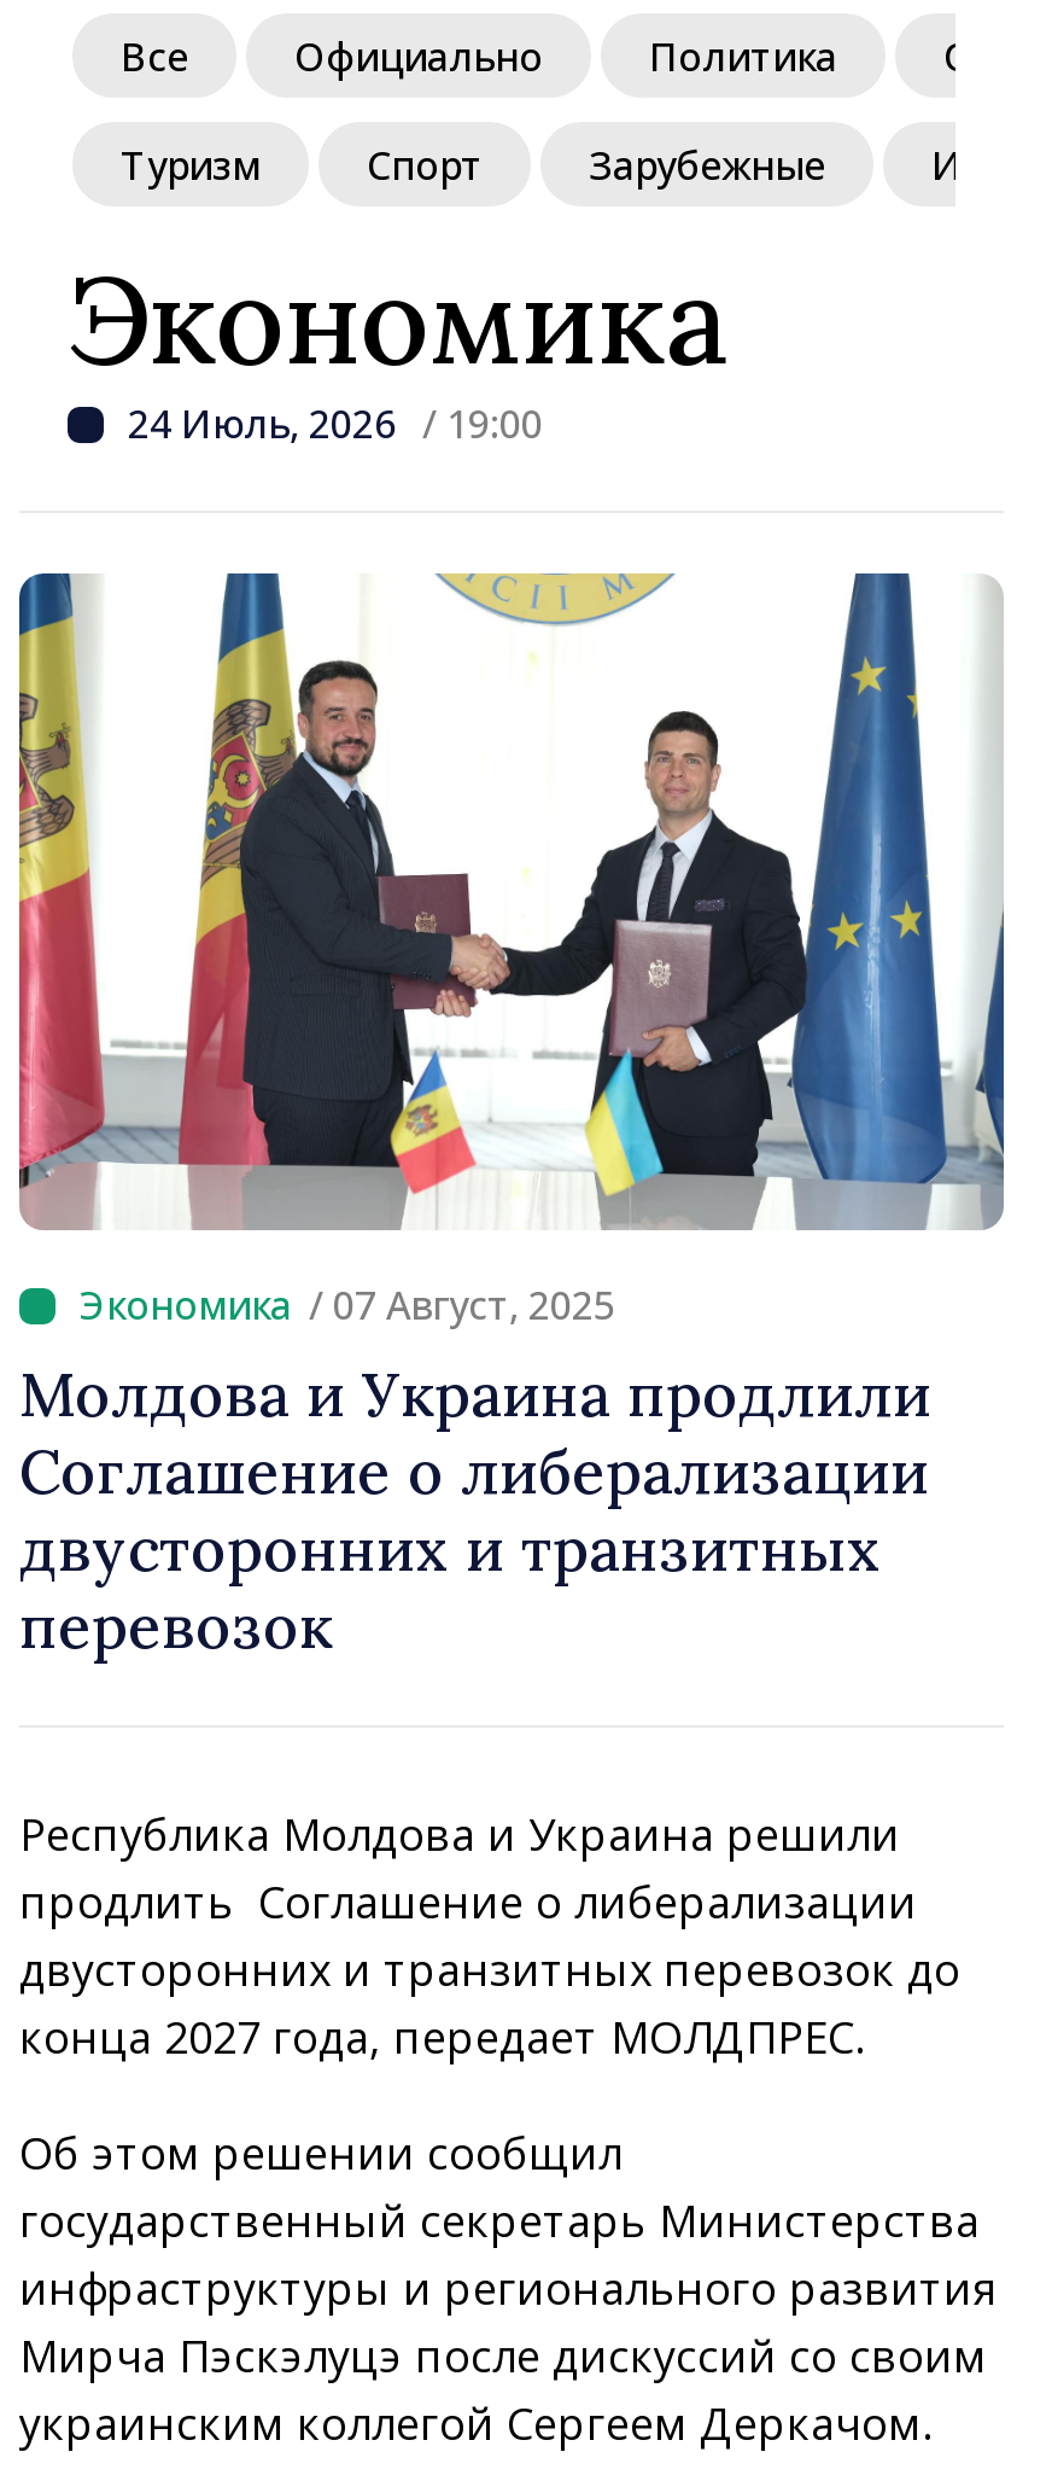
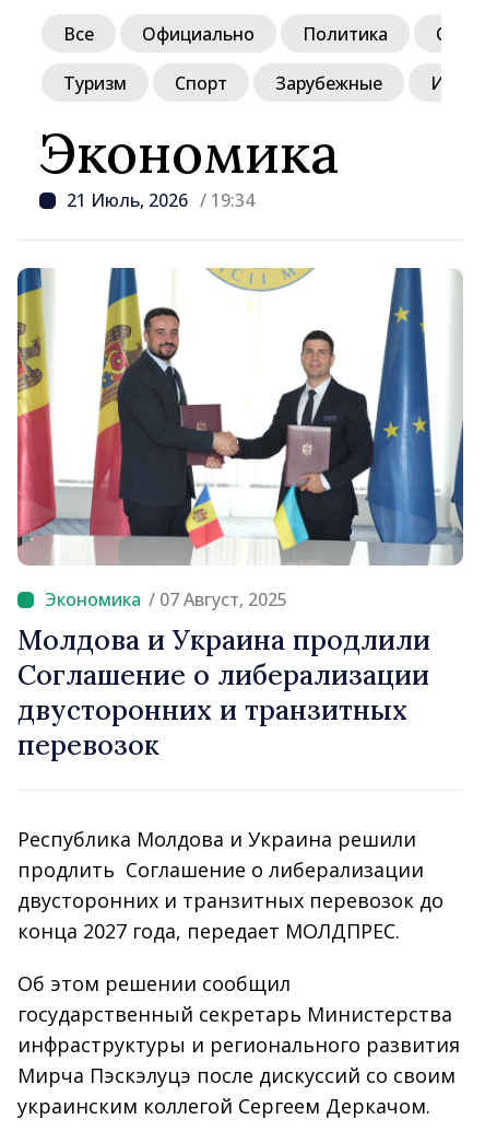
- 24 Июль, 2026 / 19:00
+ 21 Июль, 2026 / 19:34
